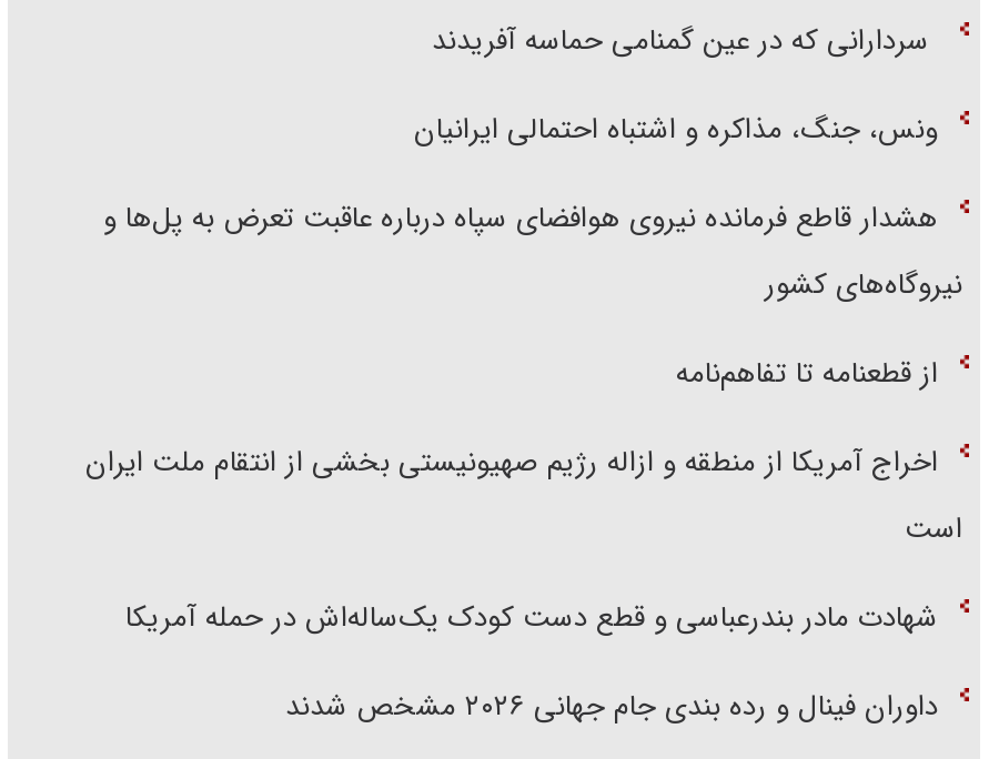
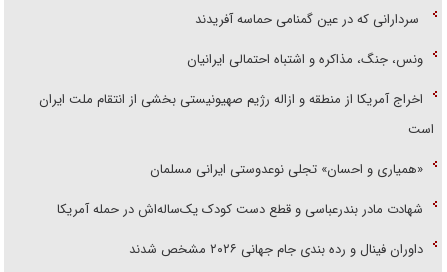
- هشدار قاطع فرمانده نیروی هوافضای سپاه درباره عاقبت تعرض به پل‌ها و
- نیروگاه‌های کشور
- از قطعنامه تا تفاهم‌نامه

moved up: اخراج آمریکا از منطقه و ازاله رژیم صهیونیستی بخشی از انتقام ملت ایران | است

+ «همیاری و احسان» تجلی نوعدوستی ایرانی مسلمان
